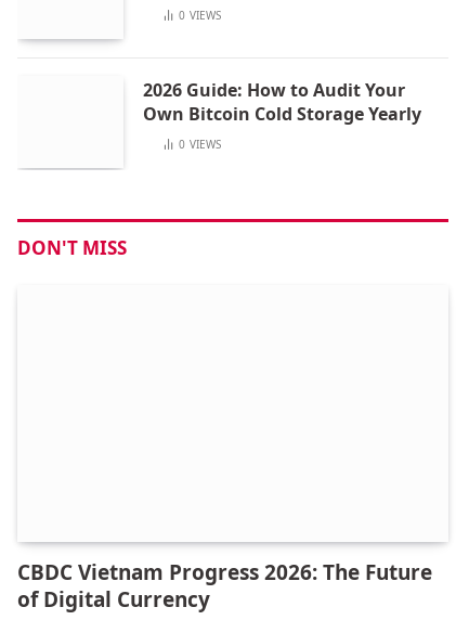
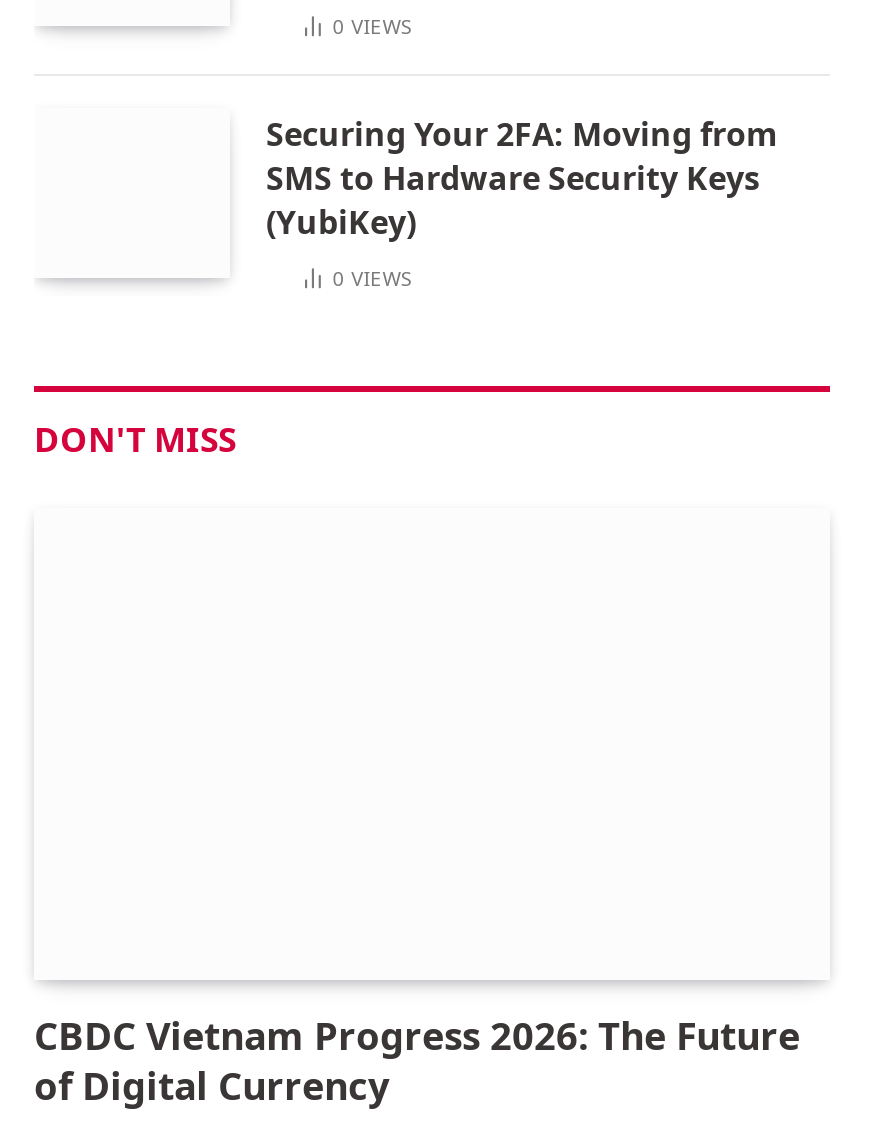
- 2026 Guide: How to Audit Your
- Own Bitcoin Cold Storage Yearly
+ Securing Your 2FA: Moving from
+ SMS to Hardware Security Keys
+ (YubiKey)
